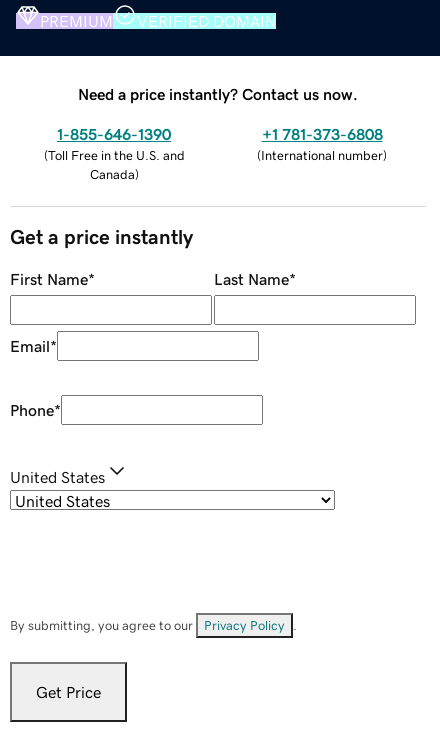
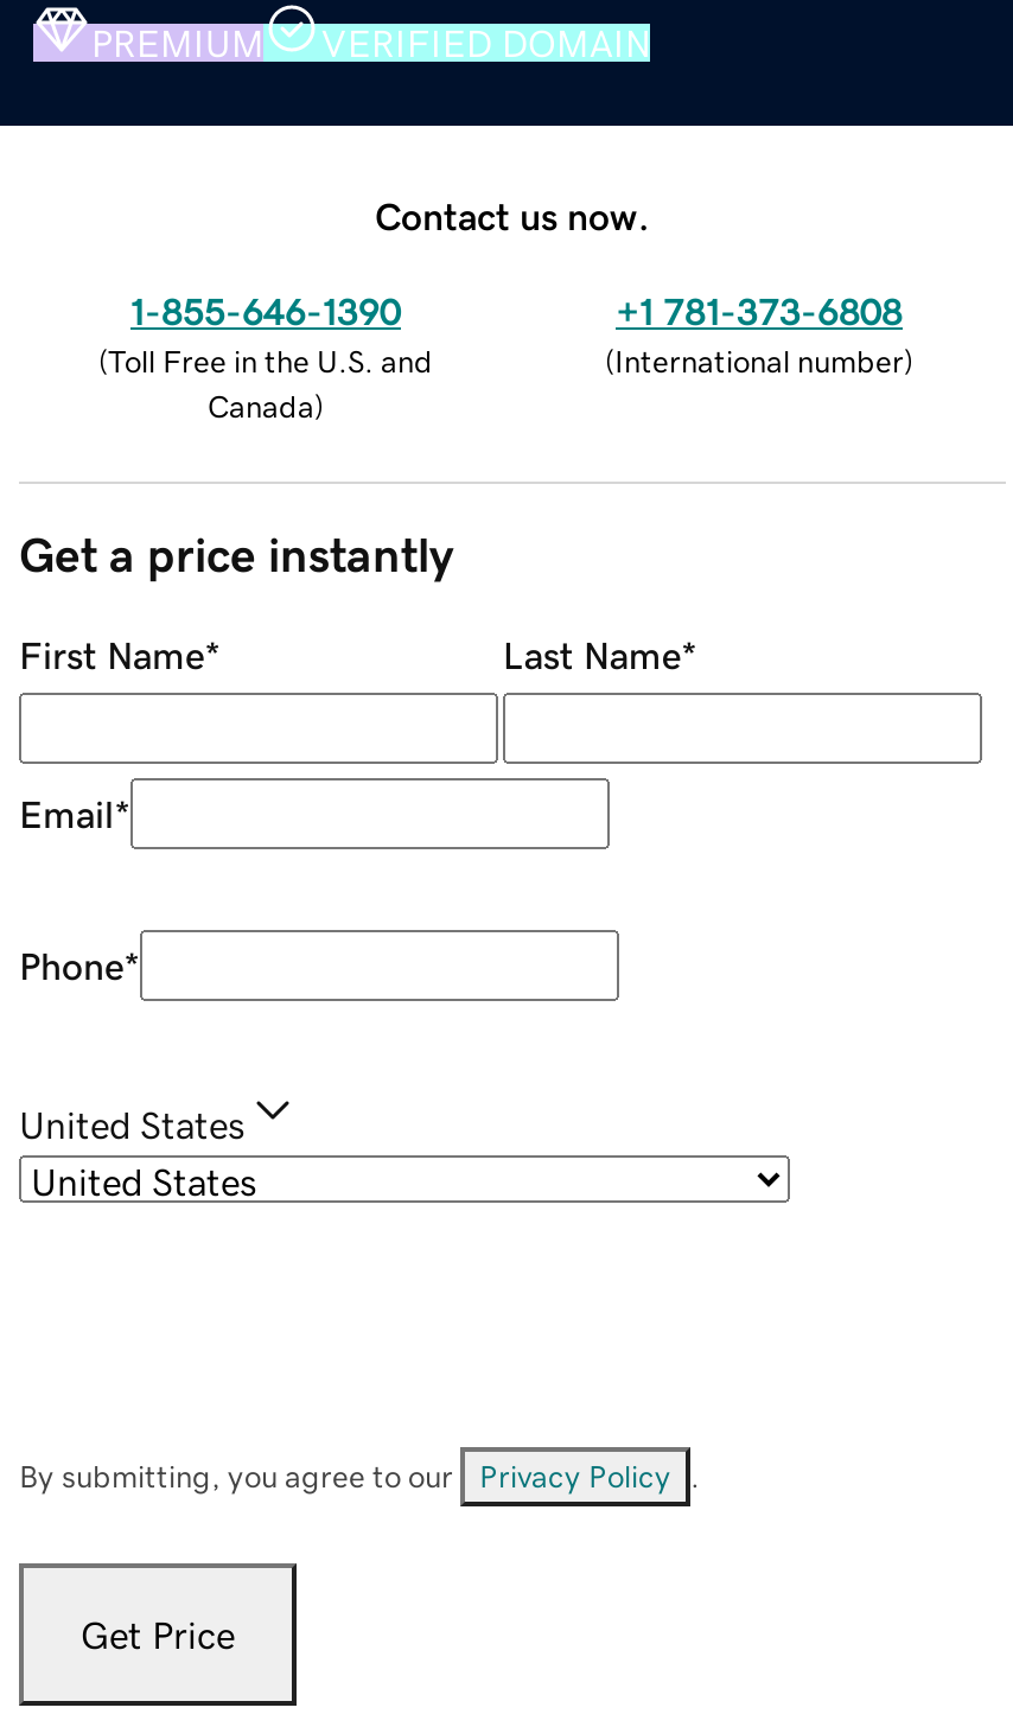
- Need a price instantly? Contact us now.
+ Contact us now.
